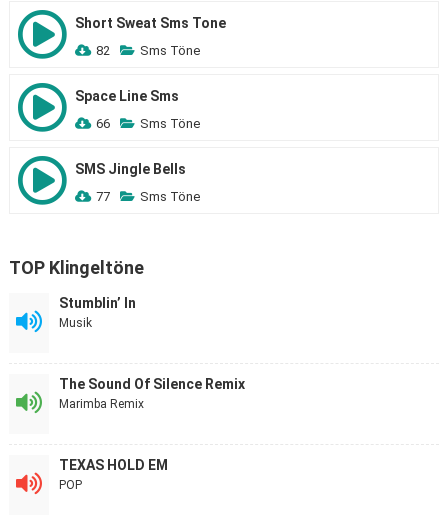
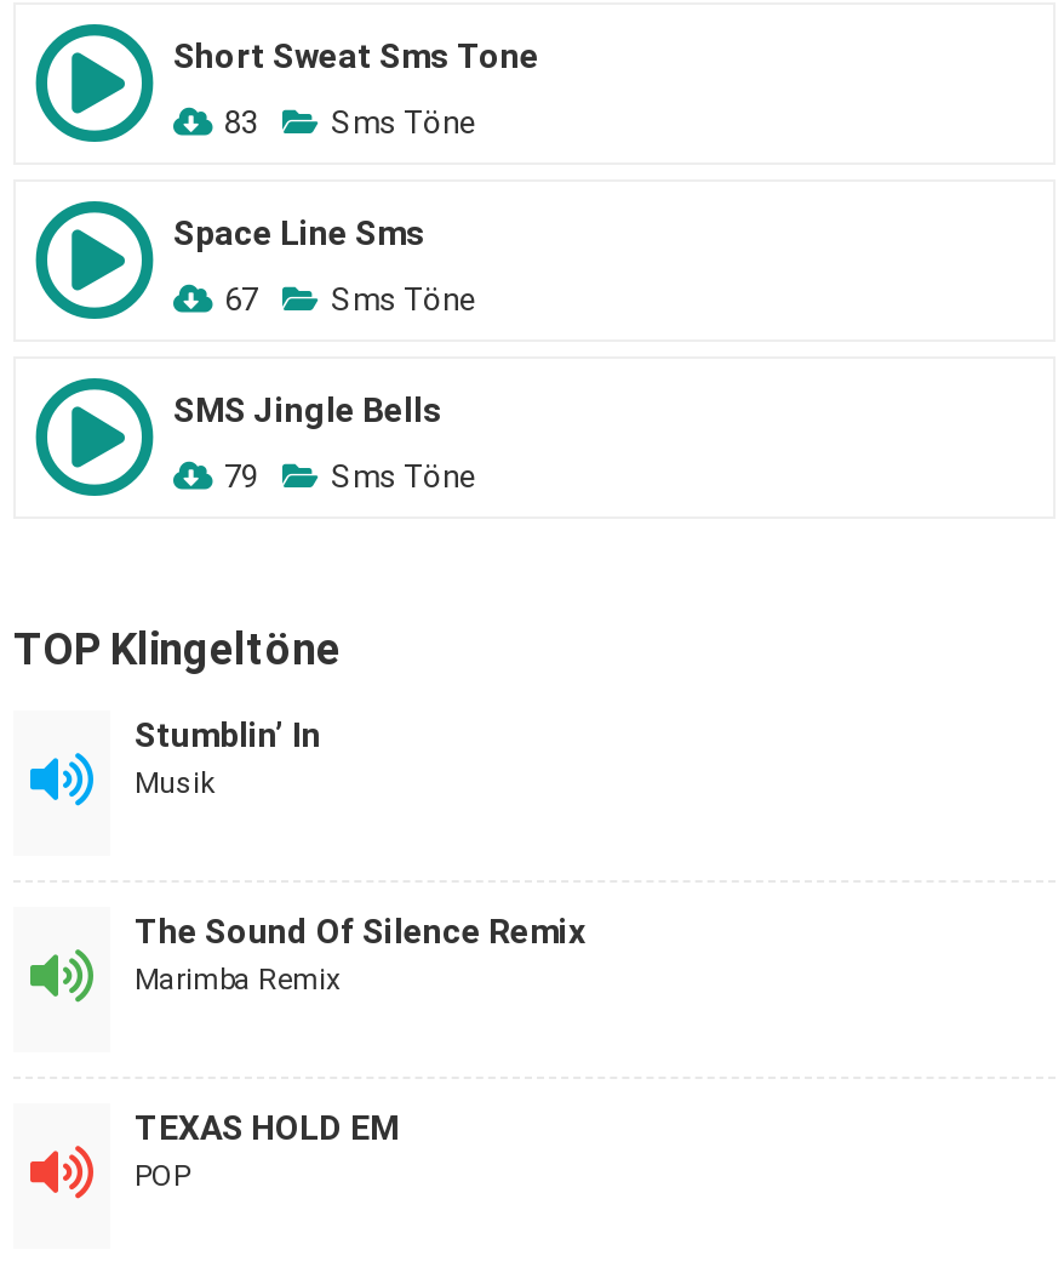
- 82 Sms Töne
+ 83 Sms Töne

- 66 Sms Töne
+ 67 Sms Töne

- 77 Sms Töne
+ 79 Sms Töne
